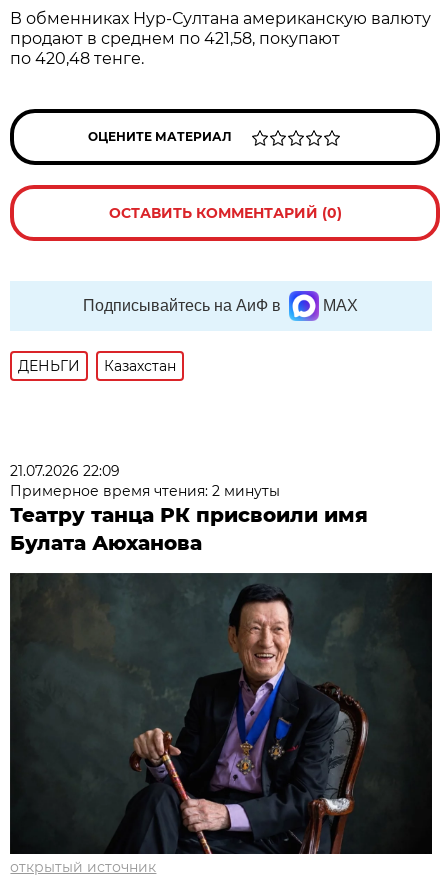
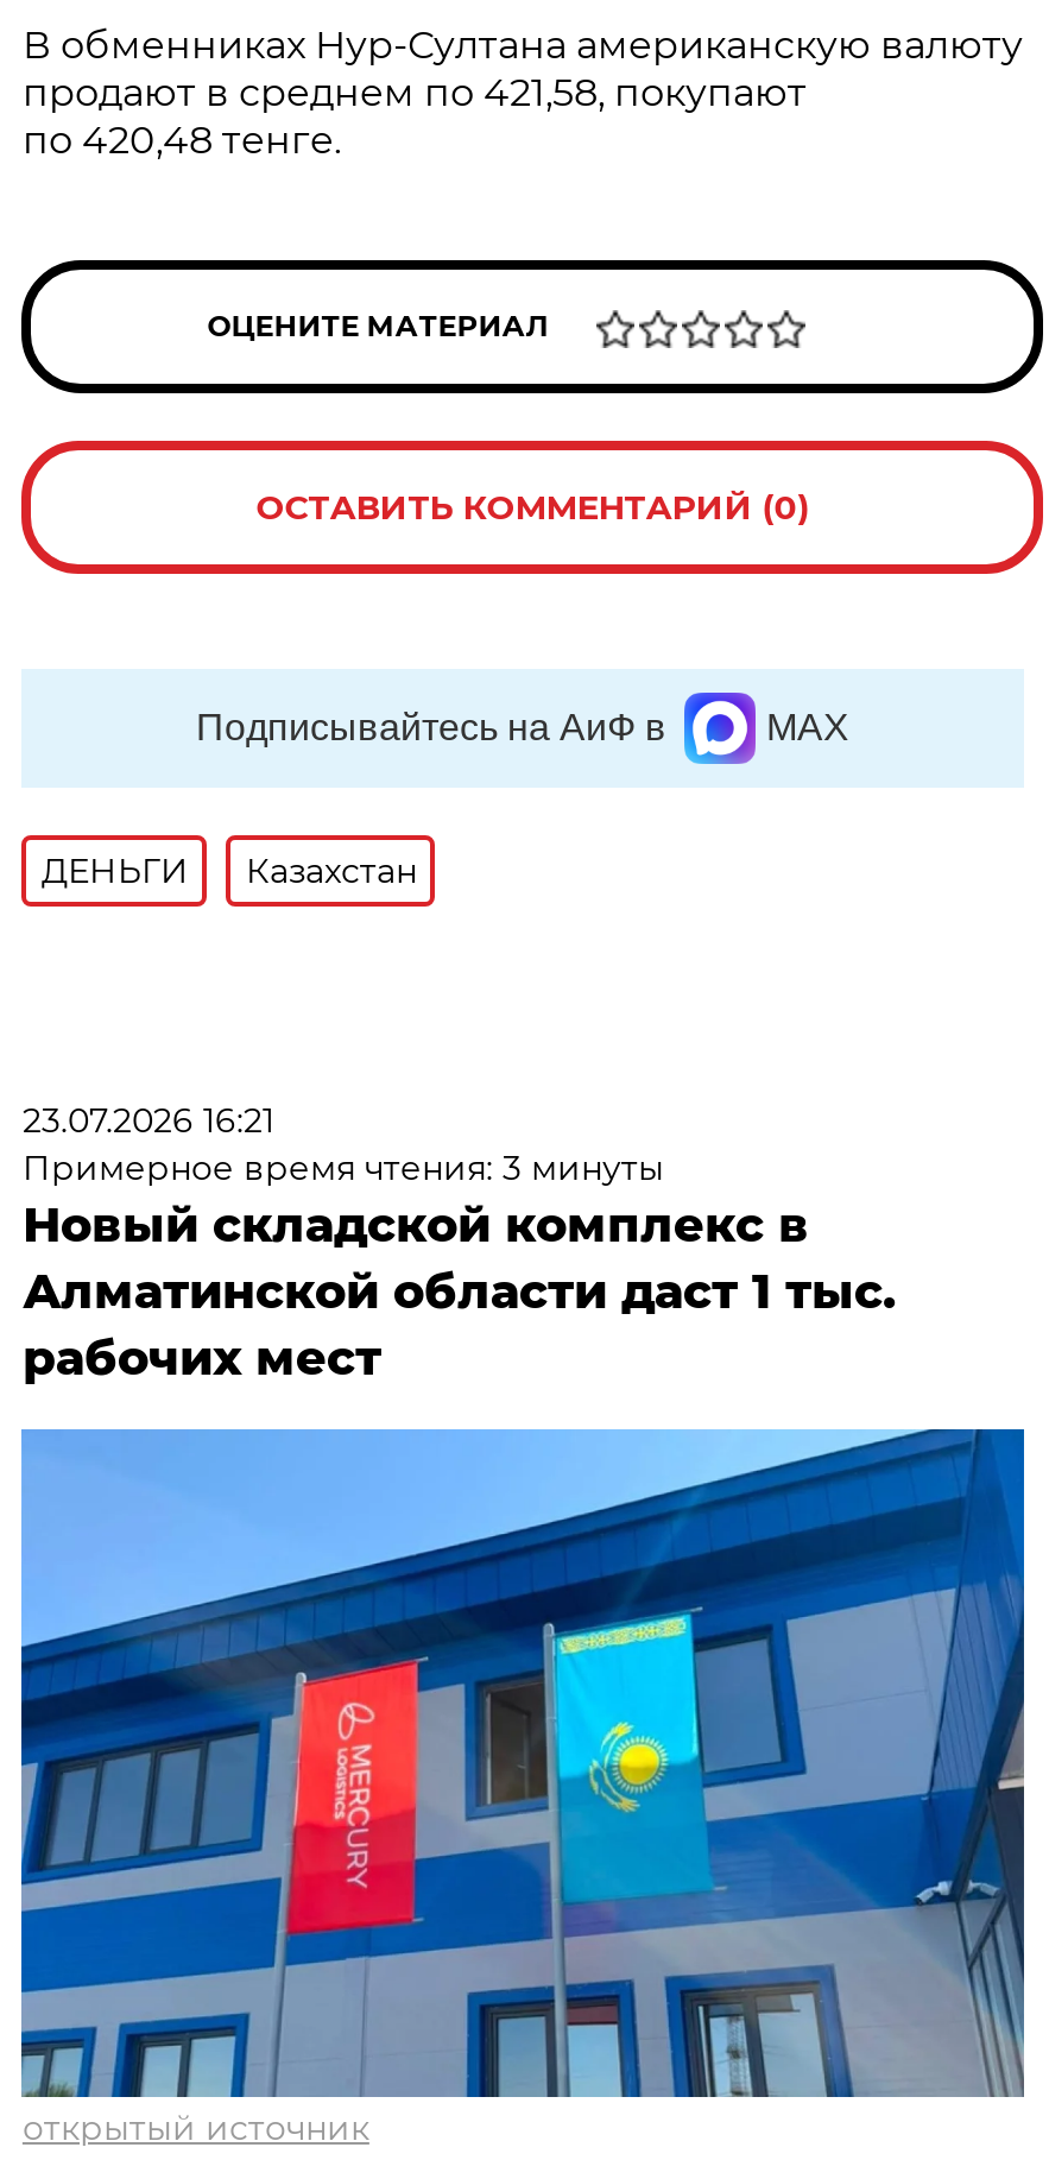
- 21.07.2026 22:09
- Примерное время чтения: 2 минуты
- Театру танца РК присвоили имя
- Булата Аюханова
+ 23.07.2026 16:21
+ Примерное время чтения: 3 минуты
+ Новый складской комплекс в
+ Алматинской области даст 1 тыс.
+ рабочих мест

- [image]
+ [image]
